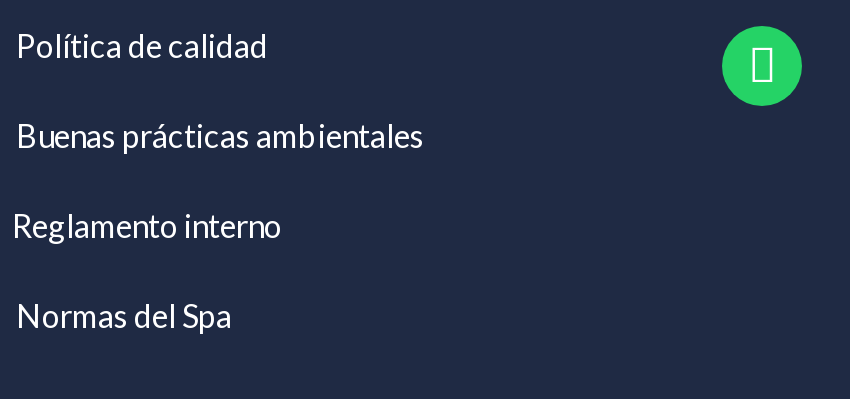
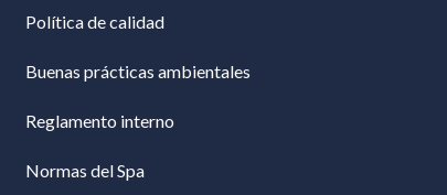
- [image]
